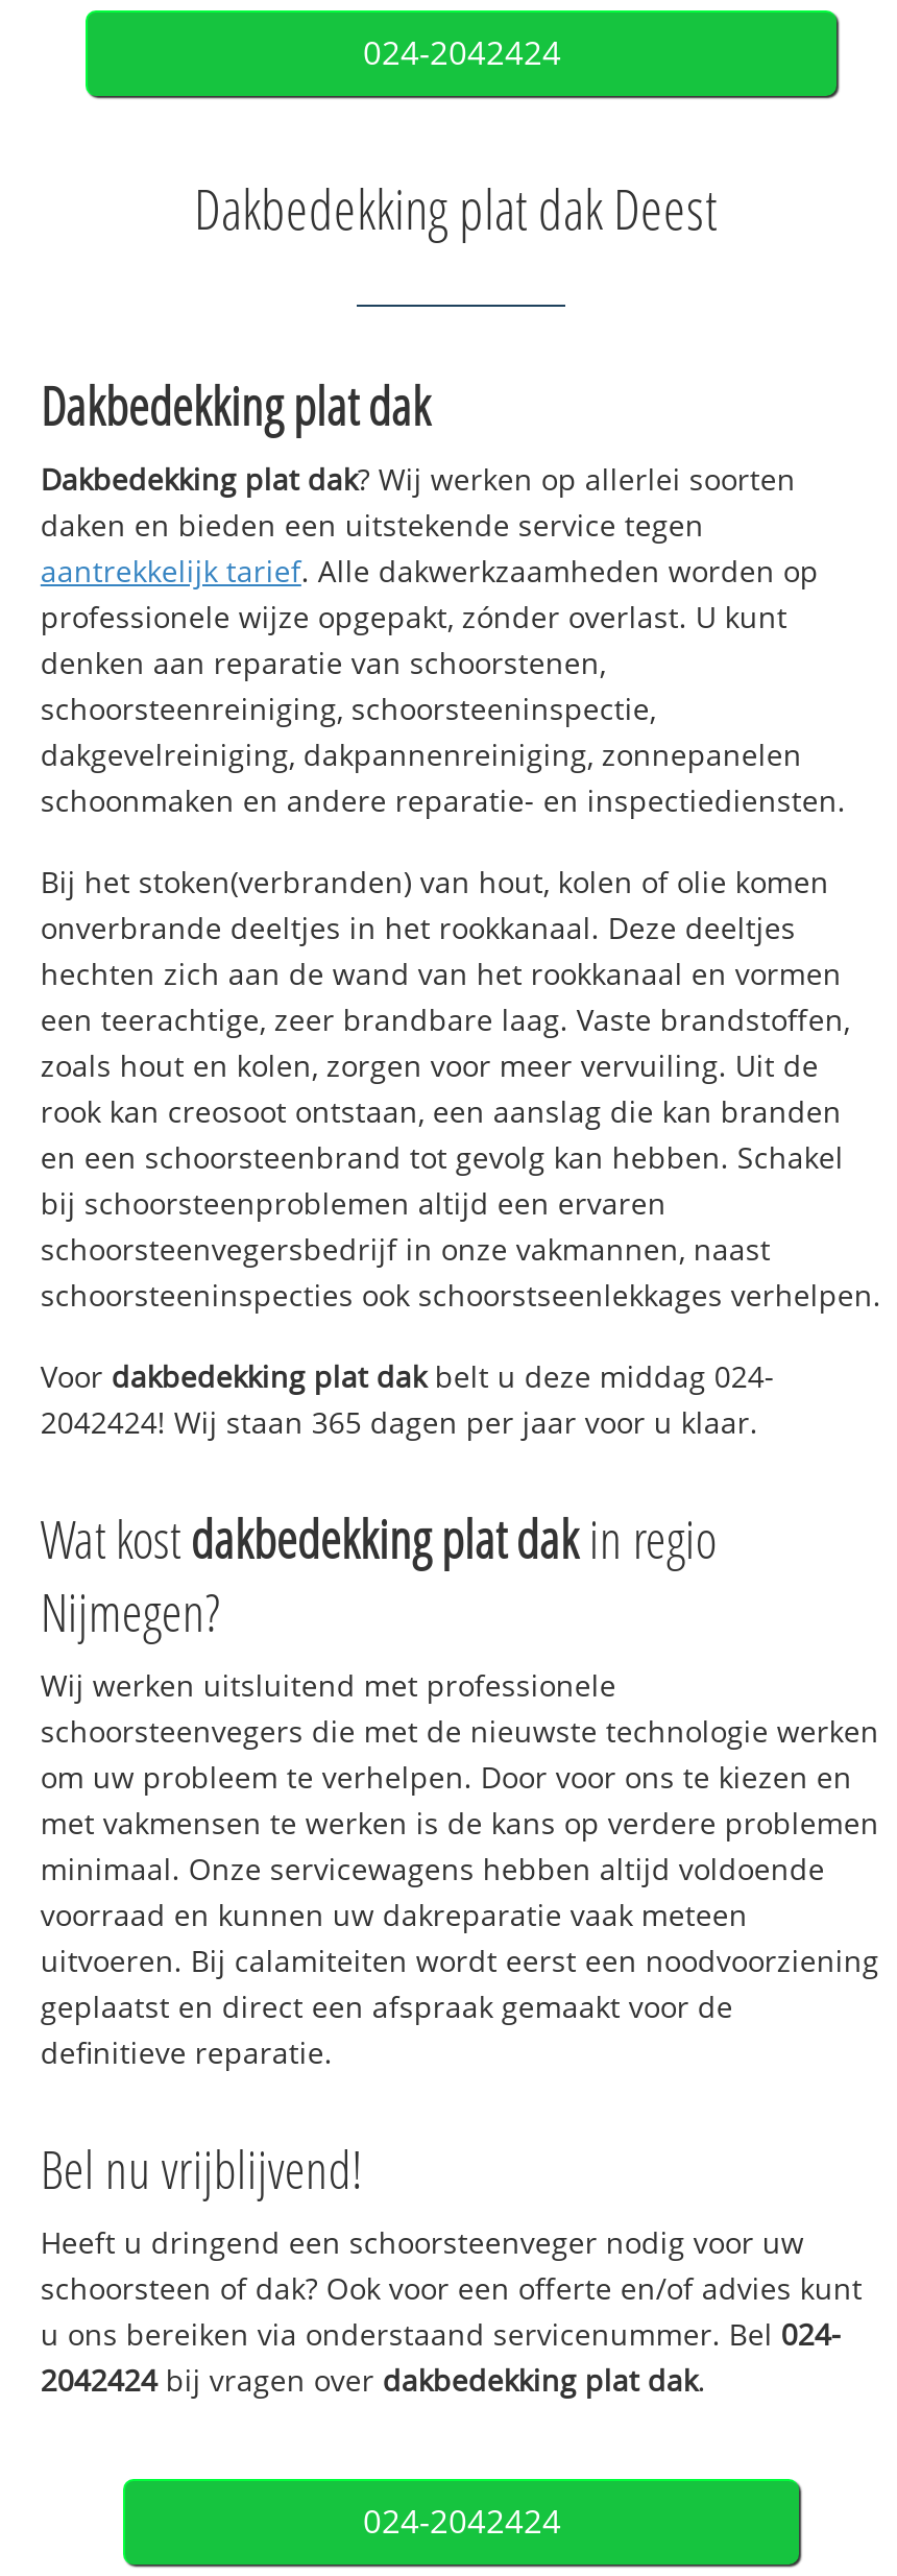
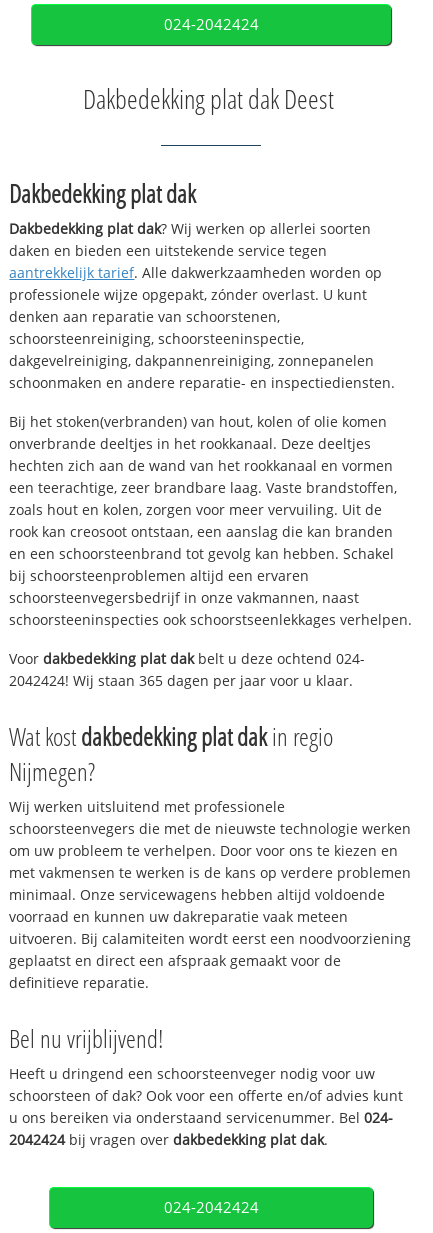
- Voor dakbedekking plat dak belt u deze middag 024-
+ Voor dakbedekking plat dak belt u deze ochtend 024-
